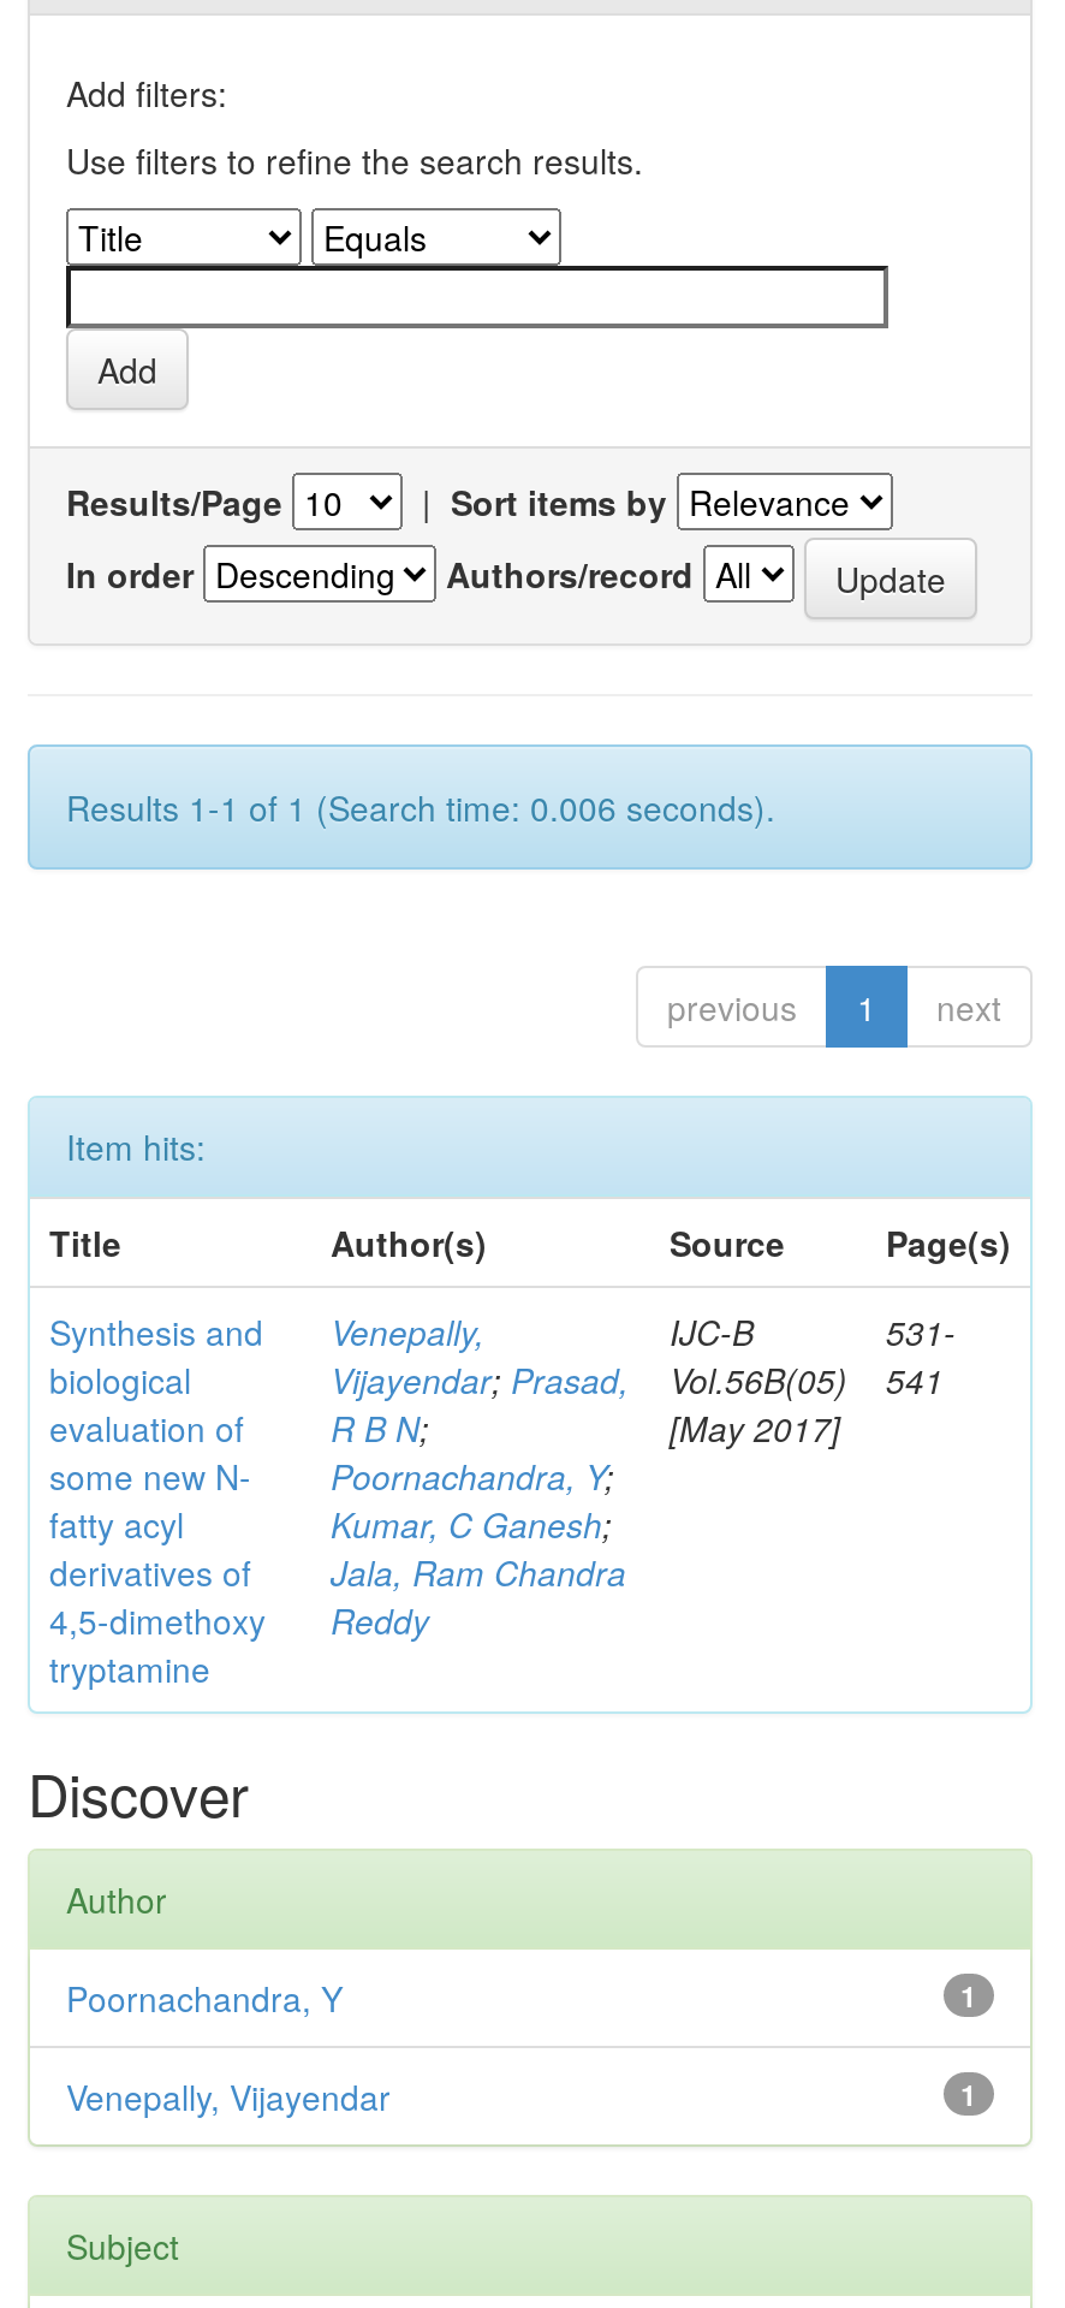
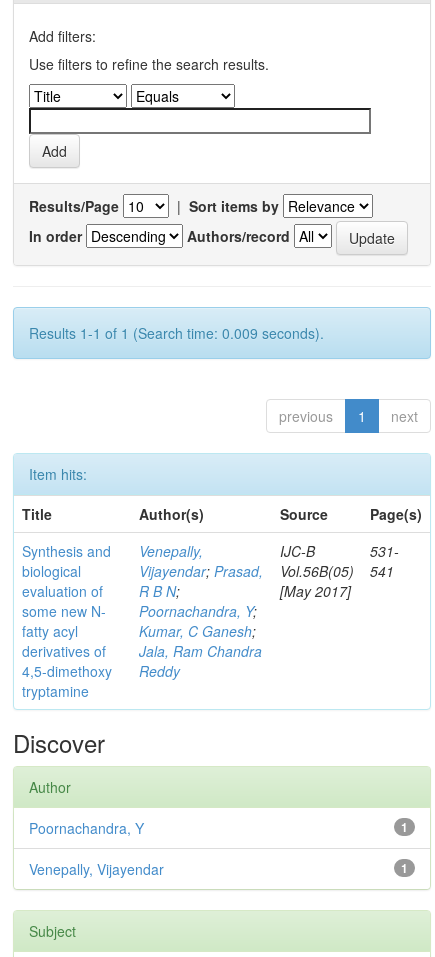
- Results 1-1 of 1 (Search time: 0.006 seconds).
+ Results 1-1 of 1 (Search time: 0.009 seconds).
